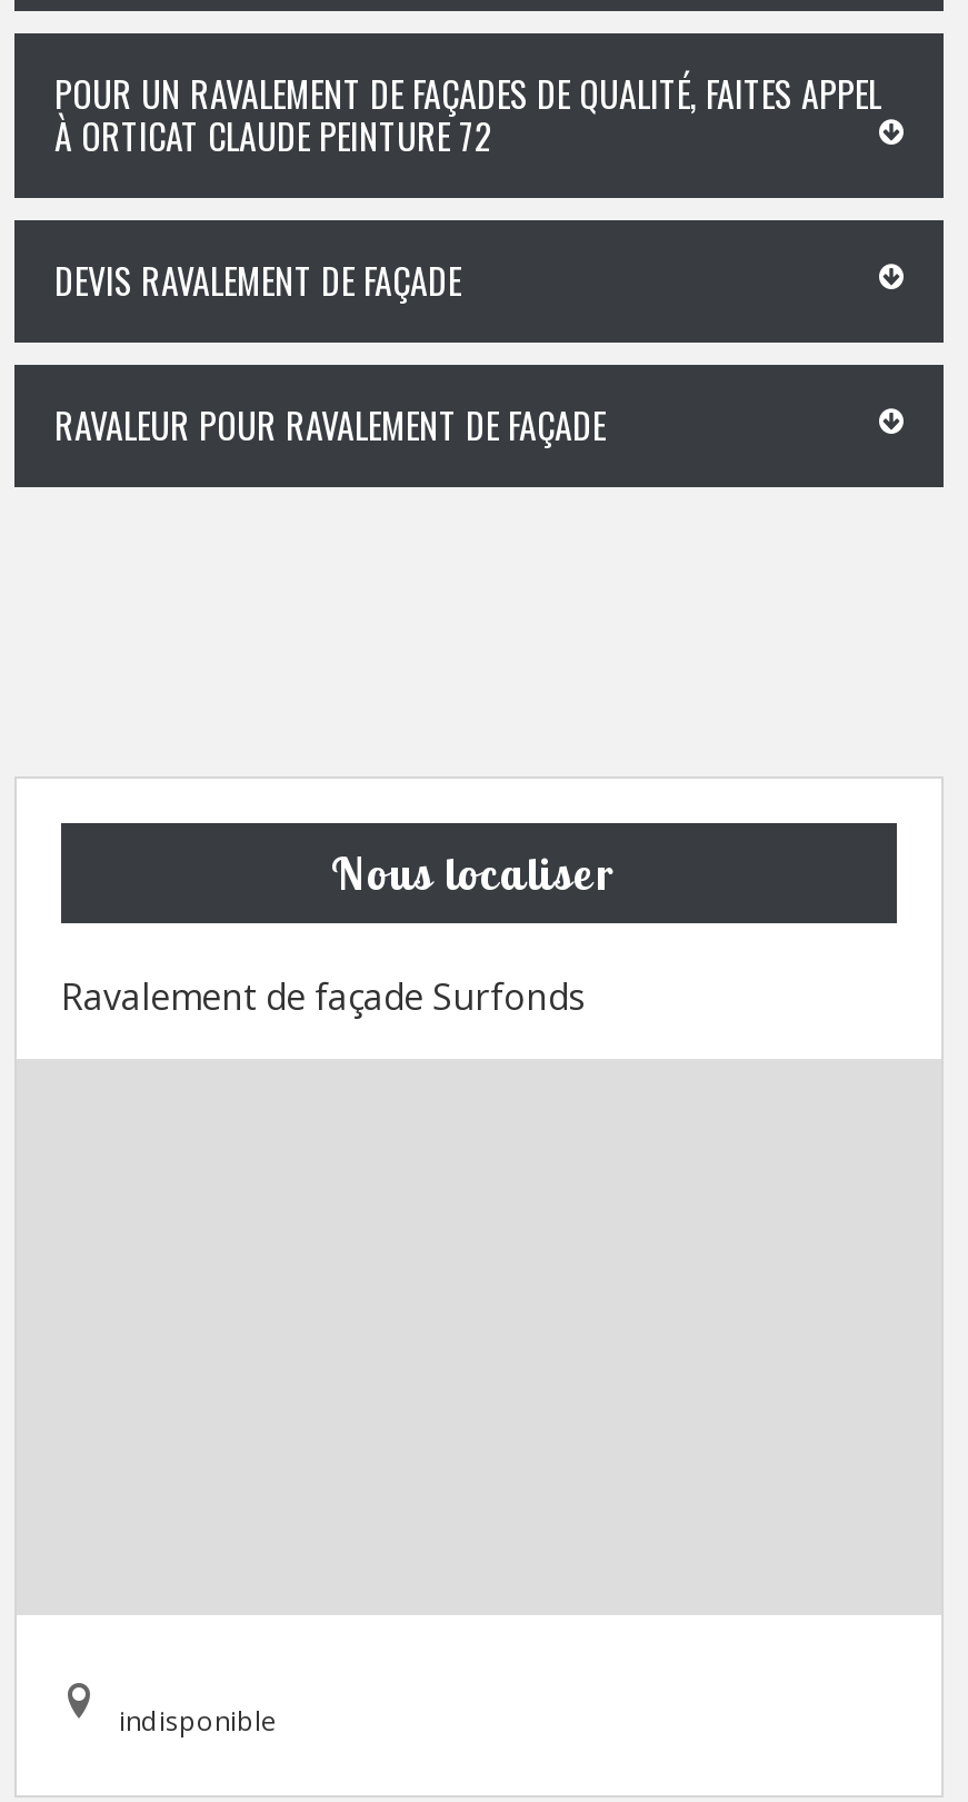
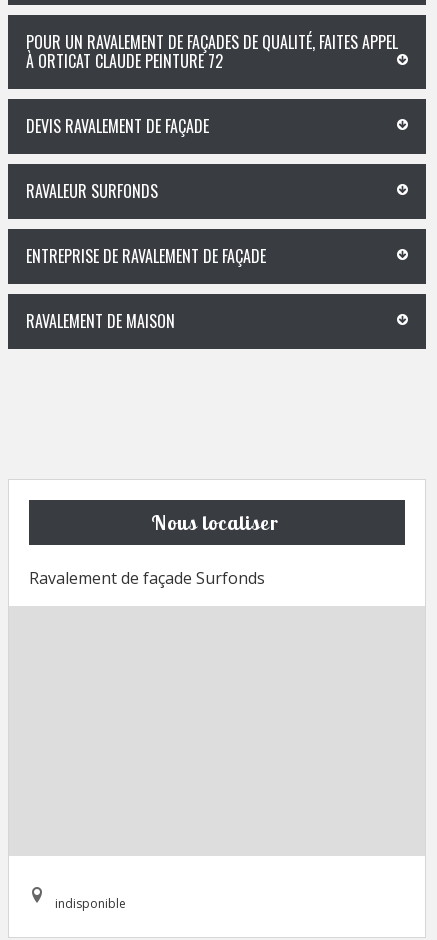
- RAVALEUR POUR RAVALEMENT DE FAÇADE
+ RAVALEUR SURFONDS
+ ENTREPRISE DE RAVALEMENT DE FAÇADE
+ RAVALEMENT DE MAISON
